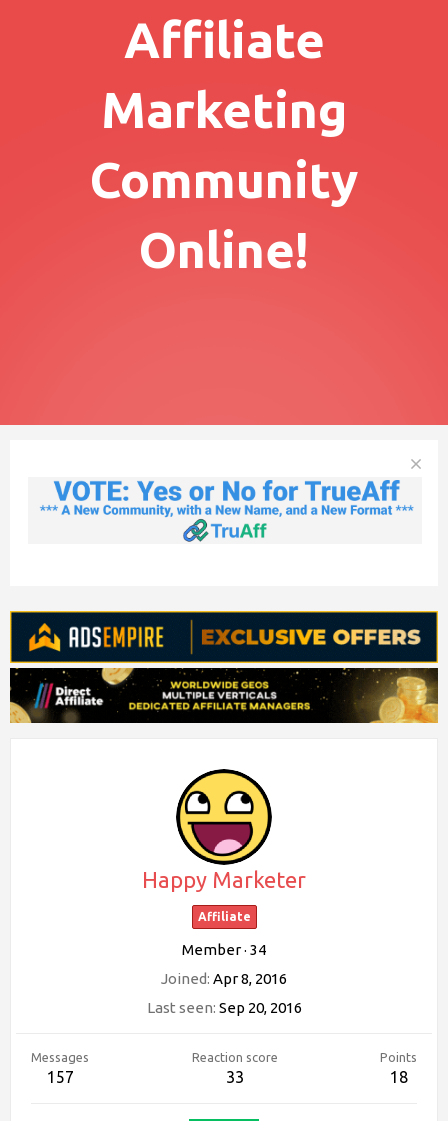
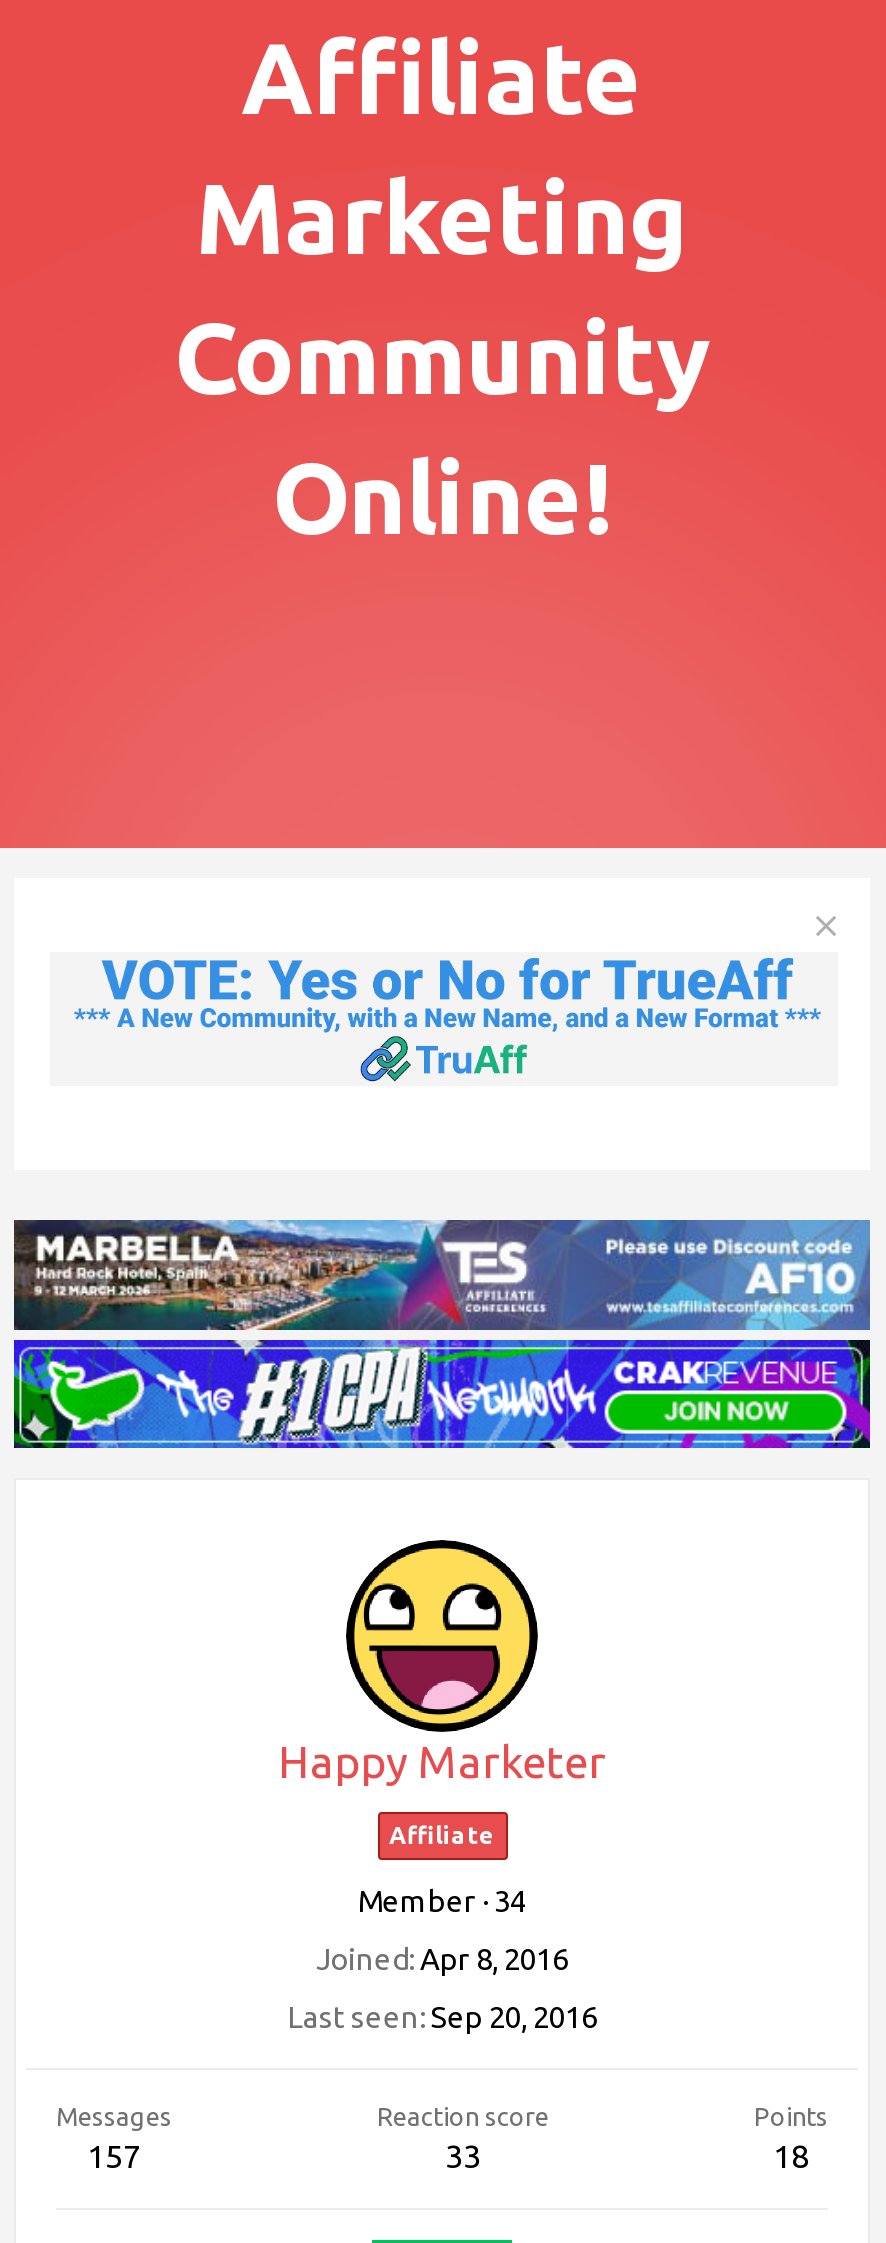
- [image]
+ [image]
